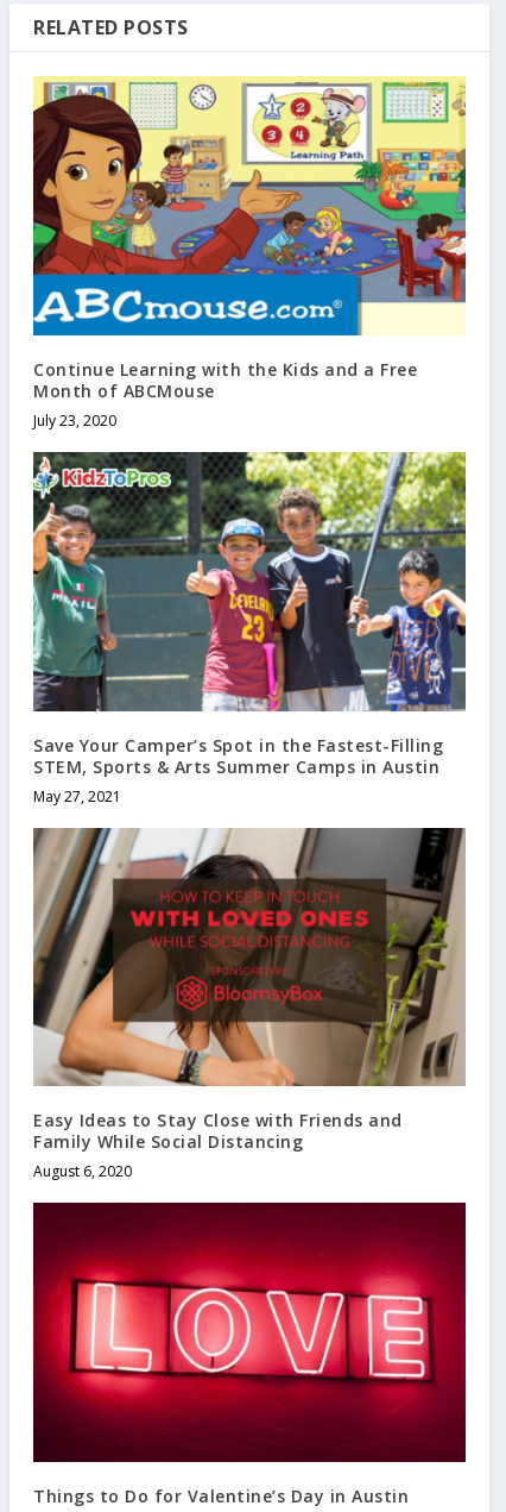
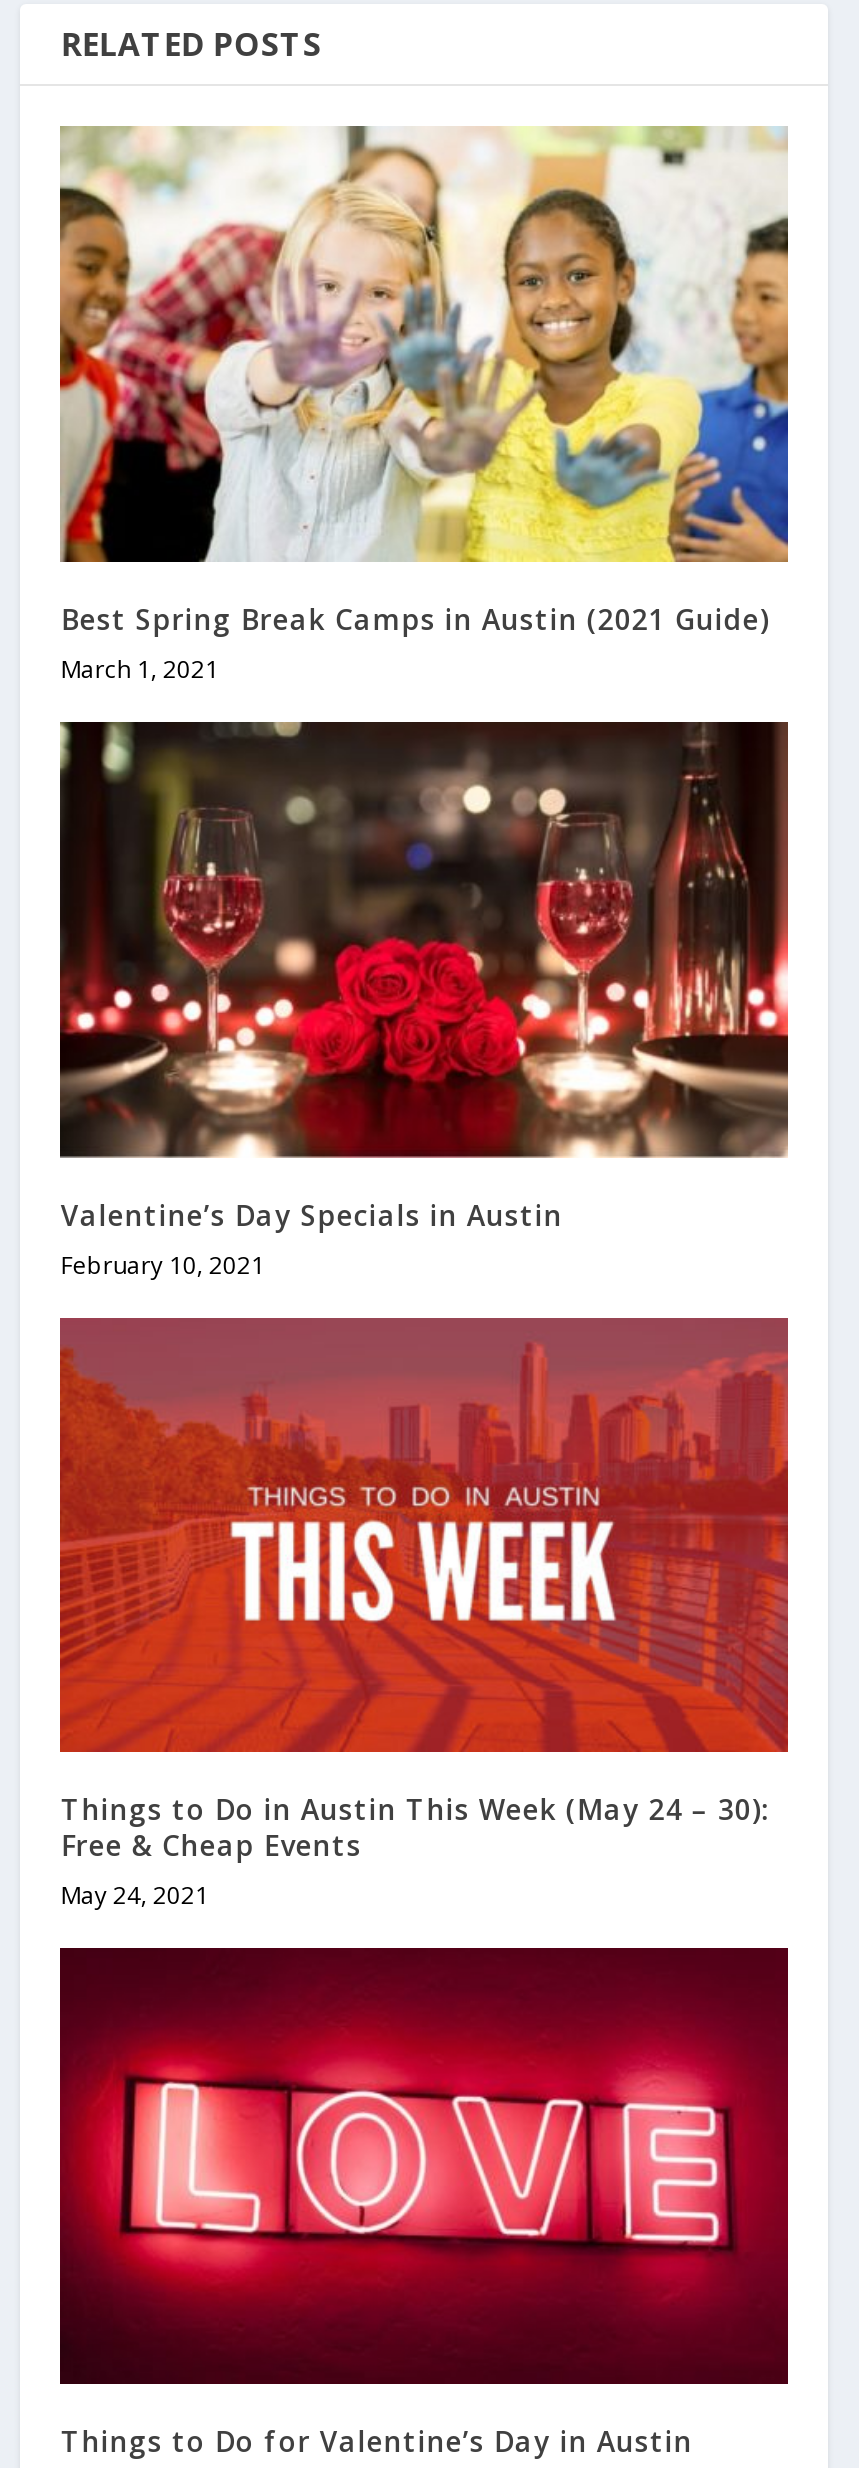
- [image]
- Continue Learning with the Kids and a Free
- Month of ABCMouse
- July 23, 2020
+ [image]
+ Best Spring Break Camps in Austin (2021 Guide)
+ March 1, 2021

- [image]
- Save Your Camper’s Spot in the Fastest-Filling
- STEM, Sports & Arts Summer Camps in Austin
- May 27, 2021
+ [image]
+ Valentine’s Day Specials in Austin
+ February 10, 2021

- [image]
+ [image]

- Easy Ideas to Stay Close with Friends and
- Family While Social Distancing
- August 6, 2020
+ Things to Do in Austin This Week (May 24 – 30):
+ Free & Cheap Events
+ May 24, 2021
